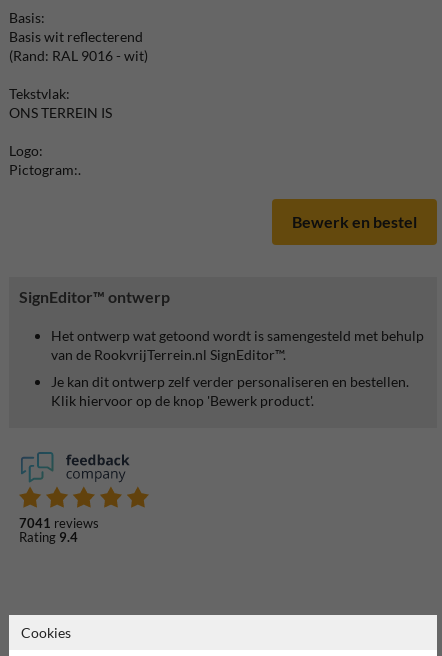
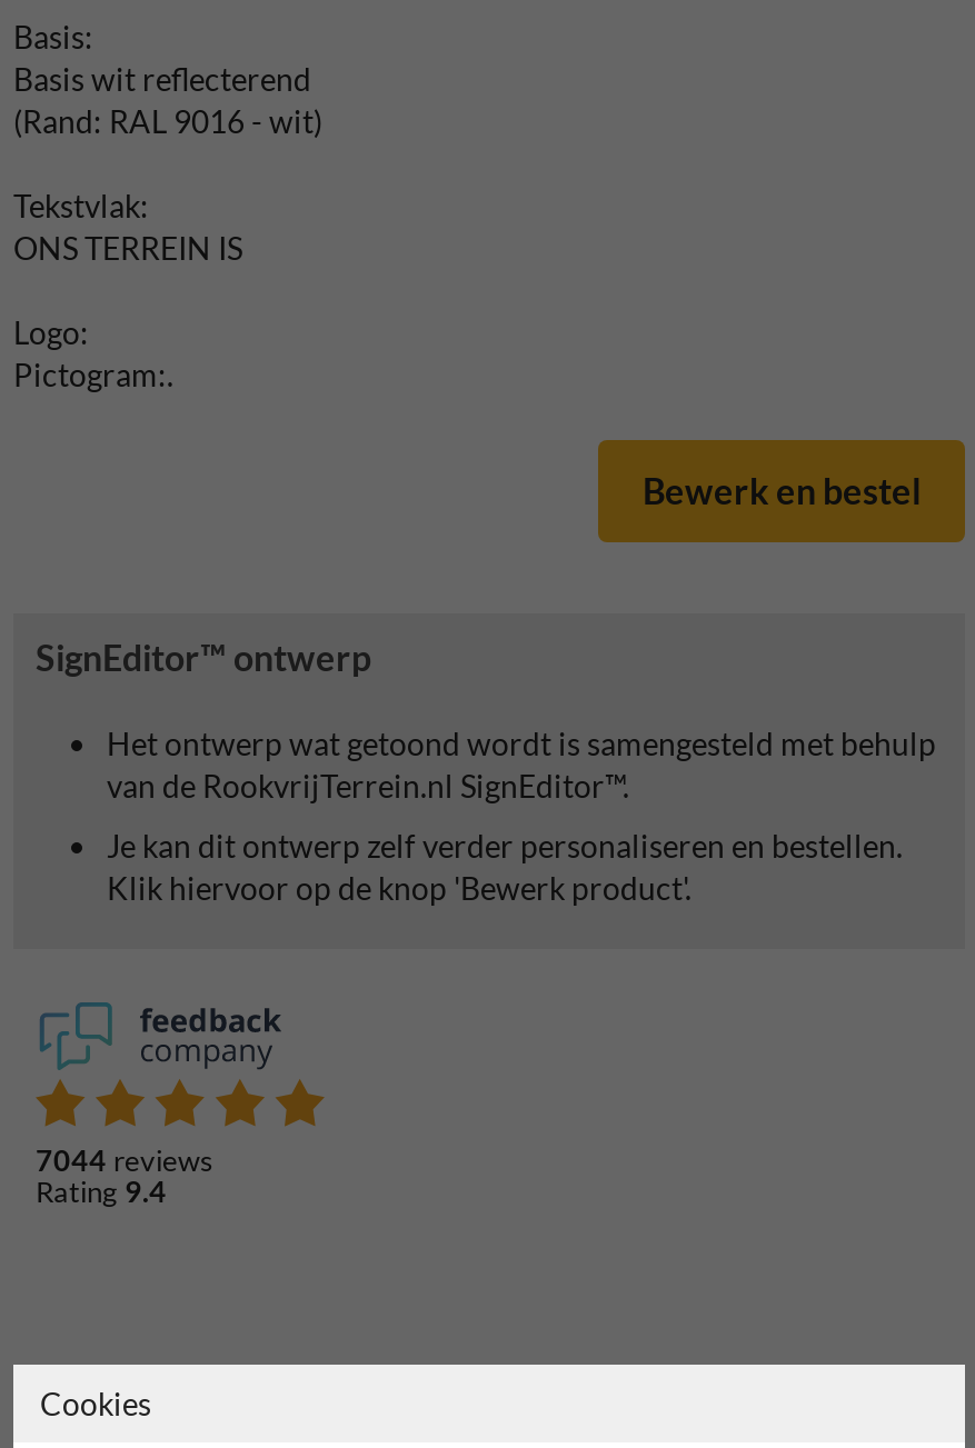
- 7041 reviews
+ 7044 reviews
